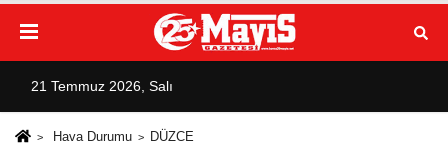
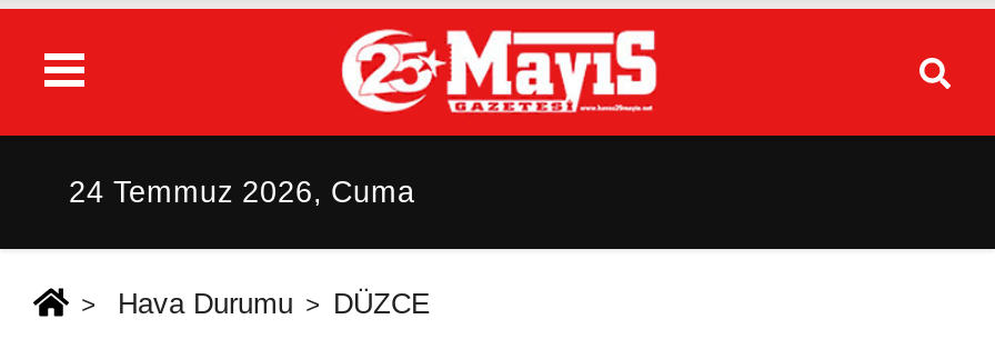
- 21 Temmuz 2026, Salı
+ 24 Temmuz 2026, Cuma
